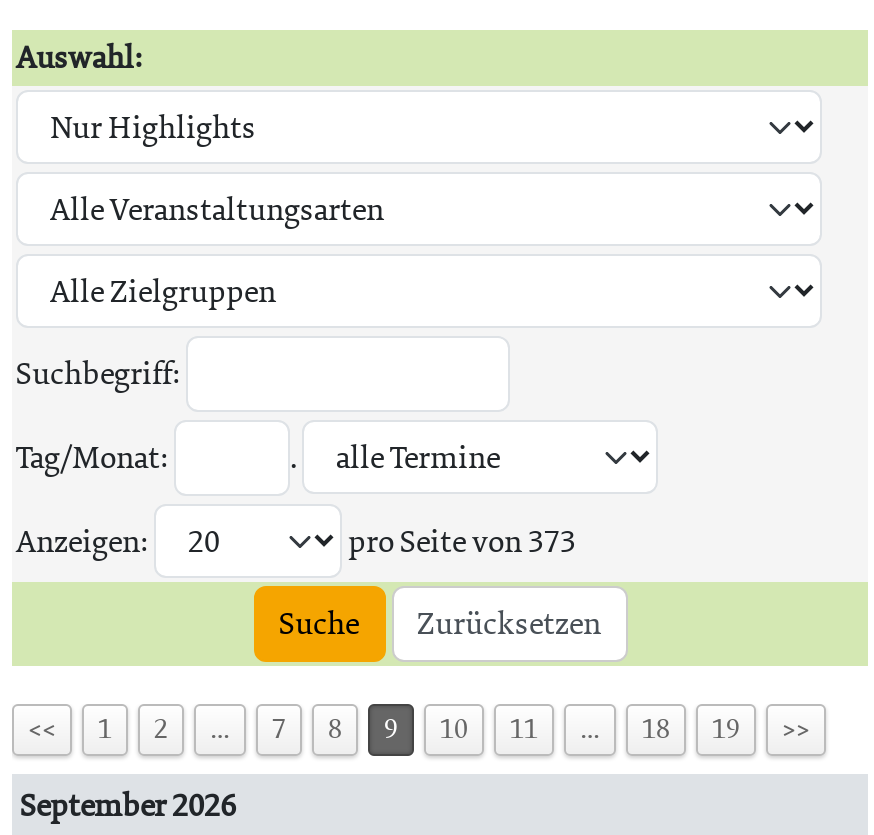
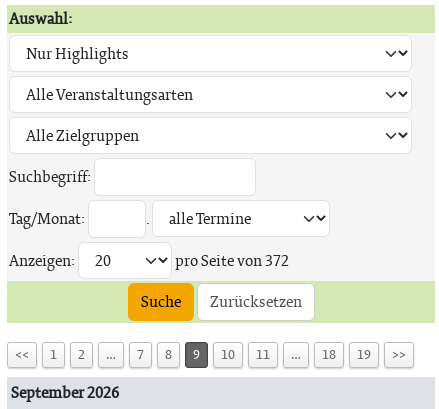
- pro Seite von373
+ pro Seite von372
